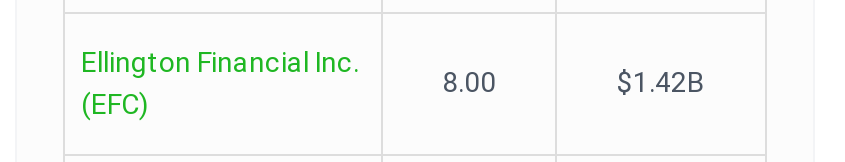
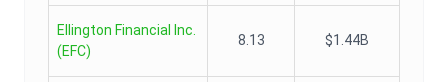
- 8.00
- $1.42B
+ 8.13
+ $1.44B
